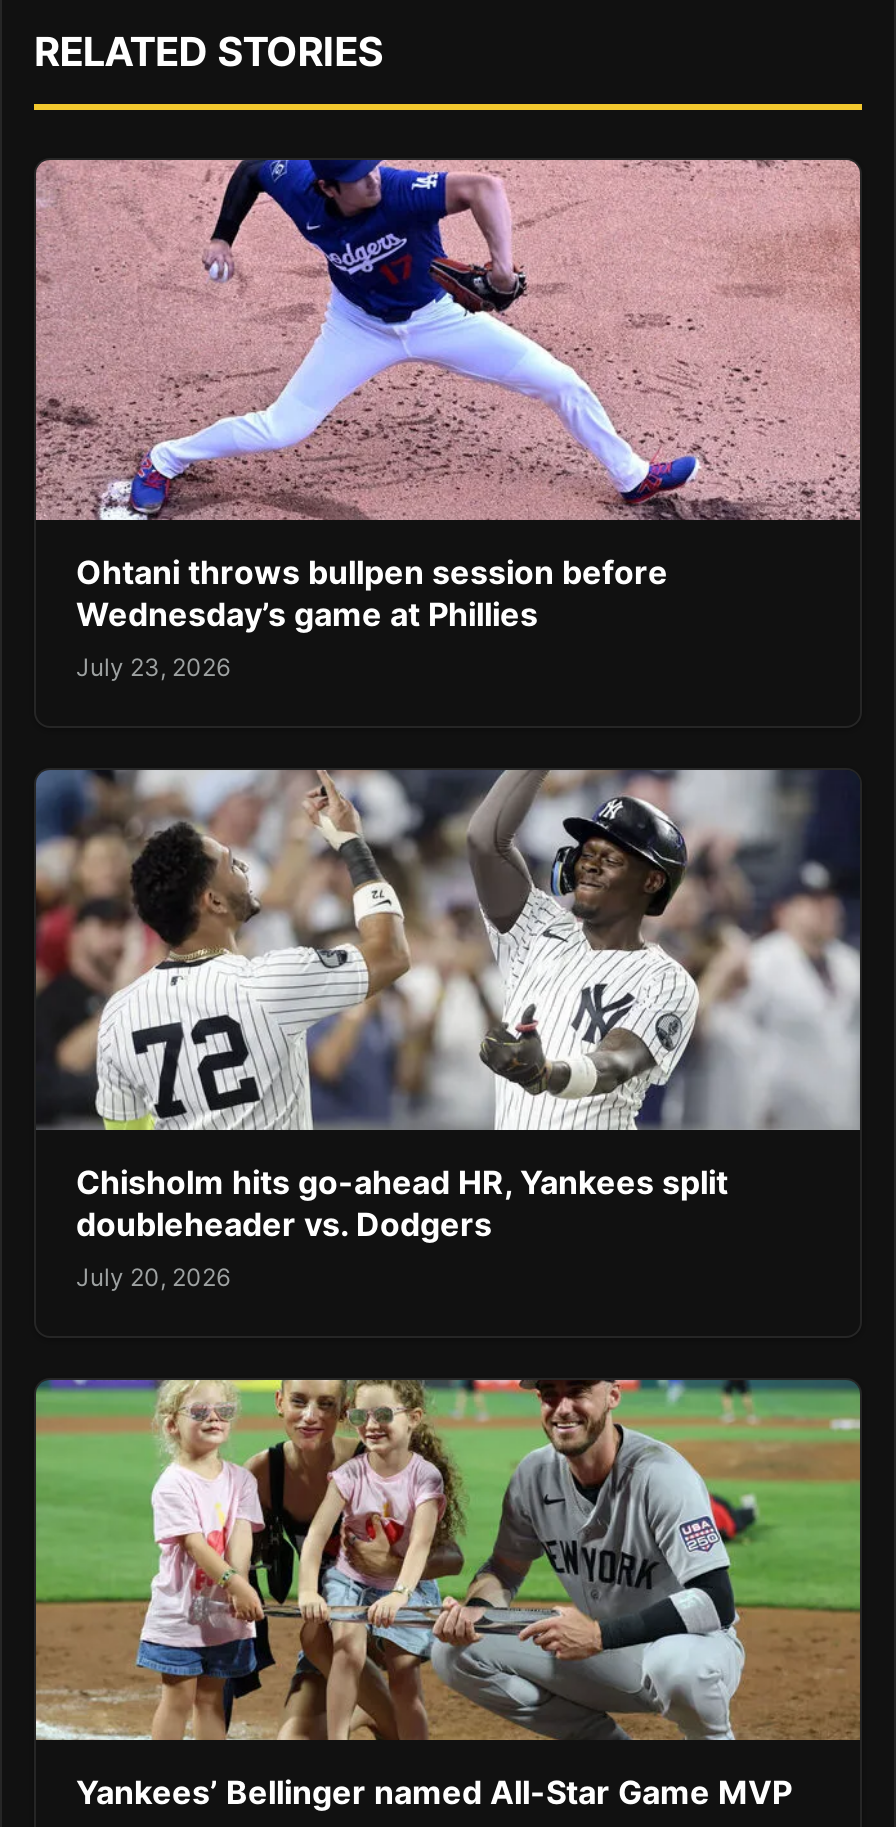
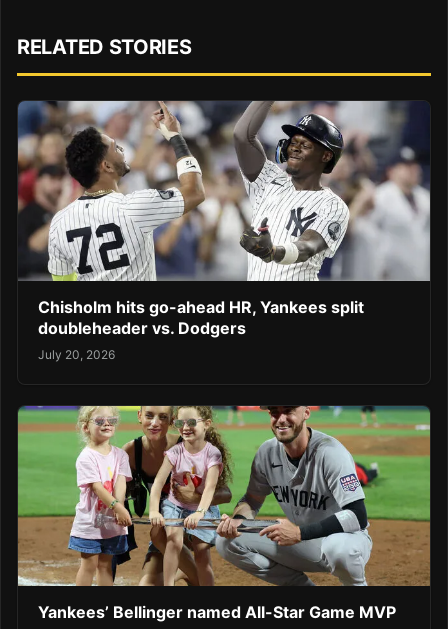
- [image]
- Ohtani throws bullpen session before
- Wednesday’s game at Phillies
- July 23, 2026
